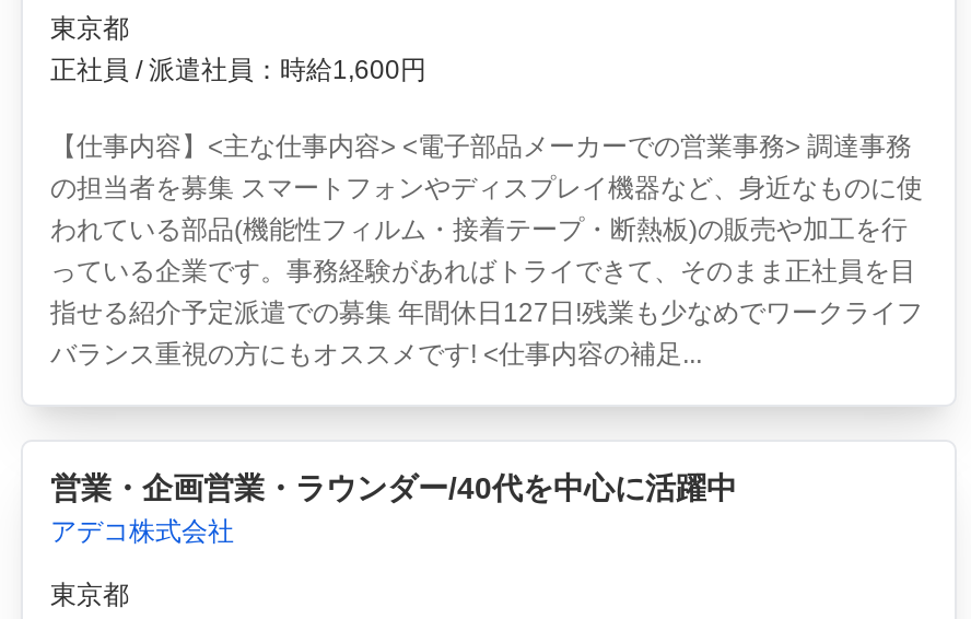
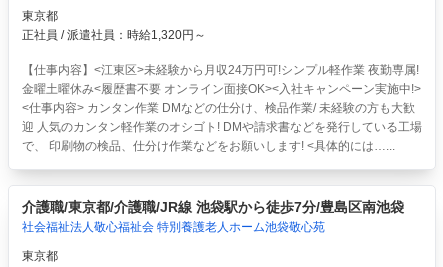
- 正社員 / 派遣社員：時給1,600円
+ 正社員 / 派遣社員：時給1,320円～

- 【仕事内容】<主な仕事内容> <電子部品メーカーでの営業事務> 調達事務
- の担当者を募集 スマートフォンやディスプレイ機器など、身近なものに使
- われている部品(機能性フィルム・接着テープ・断熱板)の販売や加工を行
- っている企業です。事務経験があればトライできて、そのまま正社員を目
- 指せる紹介予定派遣での募集 年間休日127日!残業も少なめでワークライフ
- バランス重視の方にもオススメです! <仕事内容の補足...
+ 【仕事内容】<江東区>未経験から月収24万円可!シンプル軽作業 夜勤専属!
+ 金曜土曜休み<履歴書不要 オンライン面接OK><入社キャンペーン実施中!>
+ <仕事内容> カンタン作業 DMなどの仕分け、検品作業/ 未経験の方も大歓
+ 迎 人気のカンタン軽作業のオシゴト! DMや請求書などを発行している工場
+ で、 印刷物の検品、仕分け作業などをお願いします! <具体的には…...

- 営業・企画営業・ラウンダー/40代を中心に活躍中
- アデコ株式会社
+ 介護職/東京都/介護職/JR線 池袋駅から徒歩7分/豊島区南池袋
+ 社会福祉法人敬心福祉会 特別養護老人ホーム池袋敬心苑
